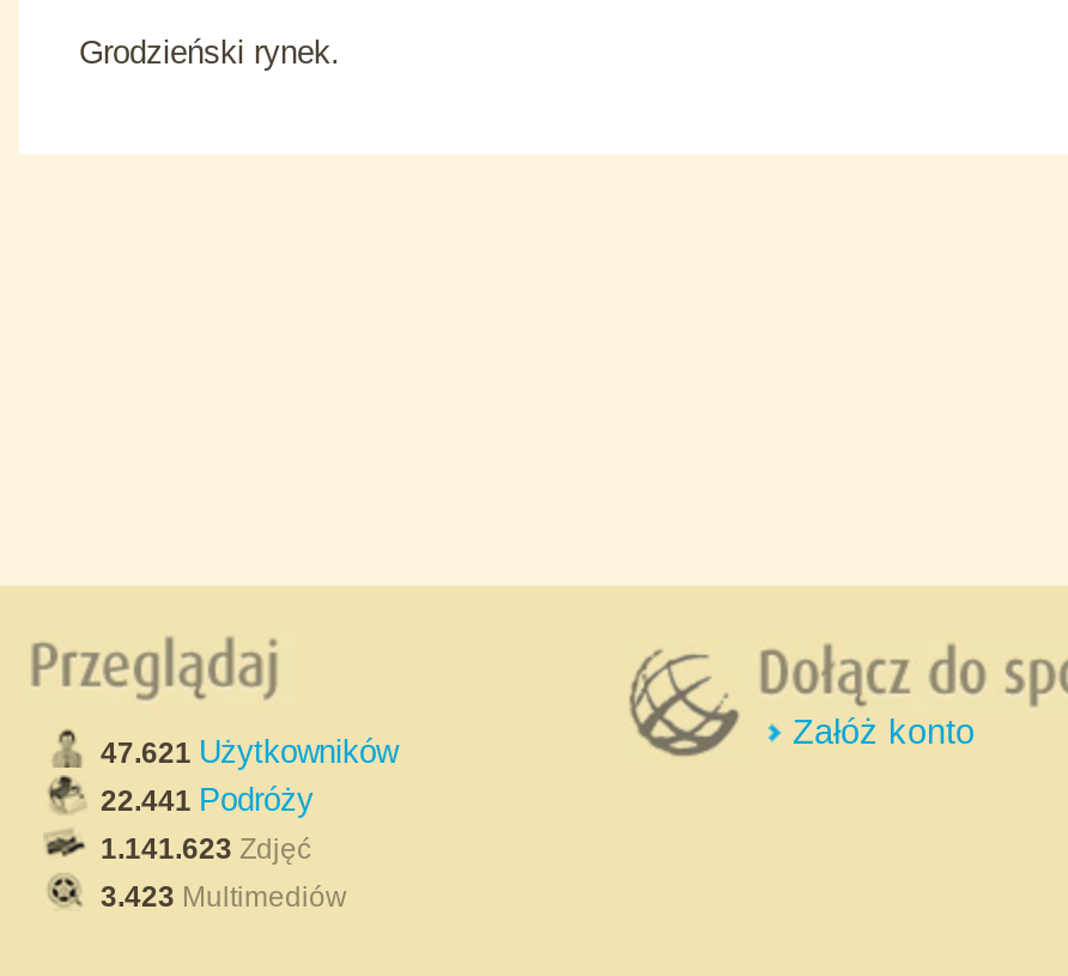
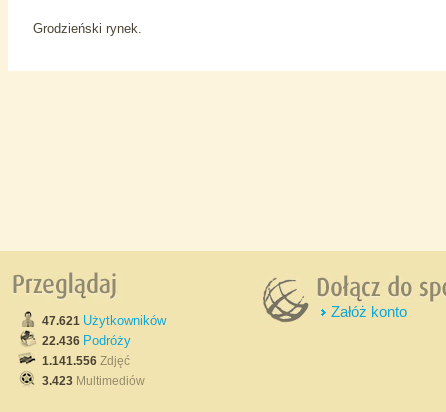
- 22.441 Podróży
+ 22.436 Podróży

- 1.141.623 Zdjęć
+ 1.141.556 Zdjęć
